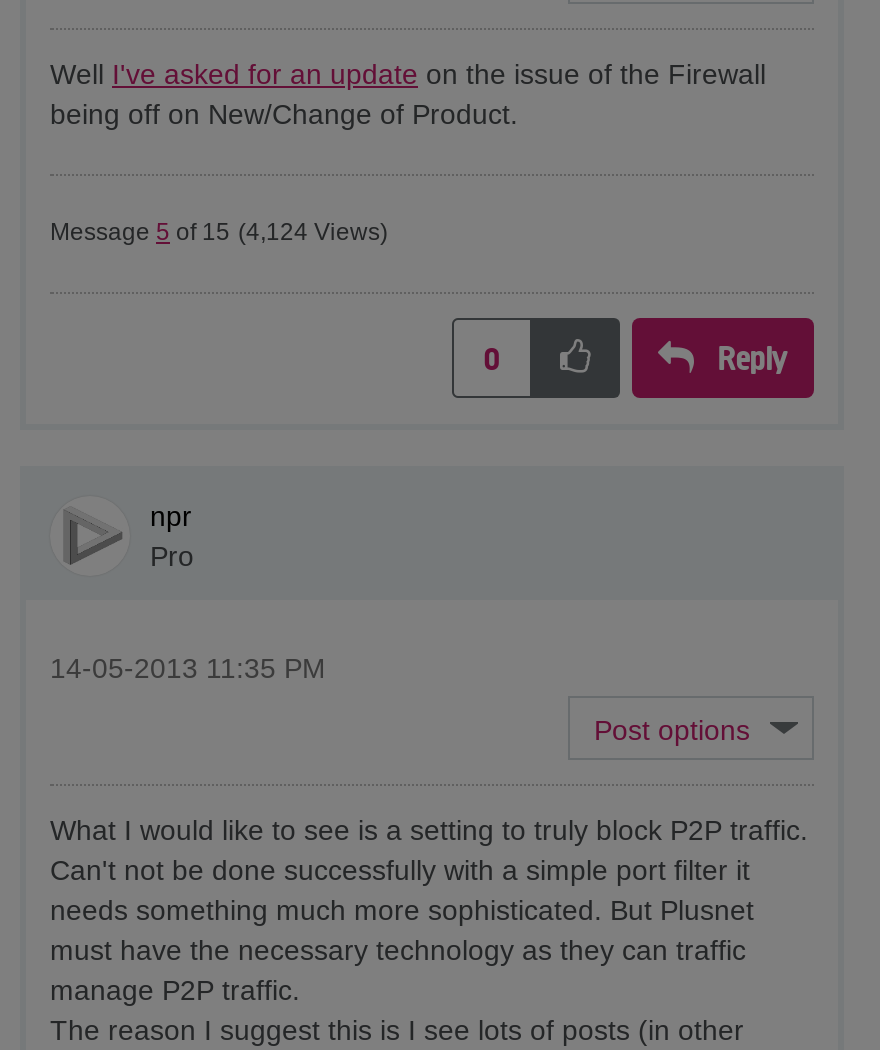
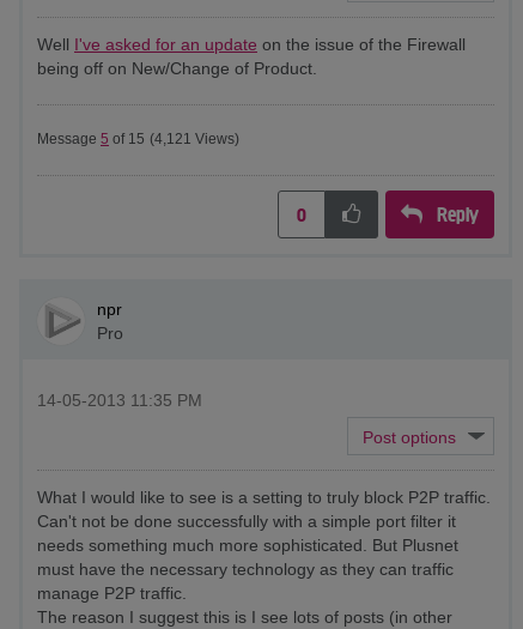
- Message 5 of 15 (4,124 Views)
+ Message 5 of 15 (4,121 Views)
